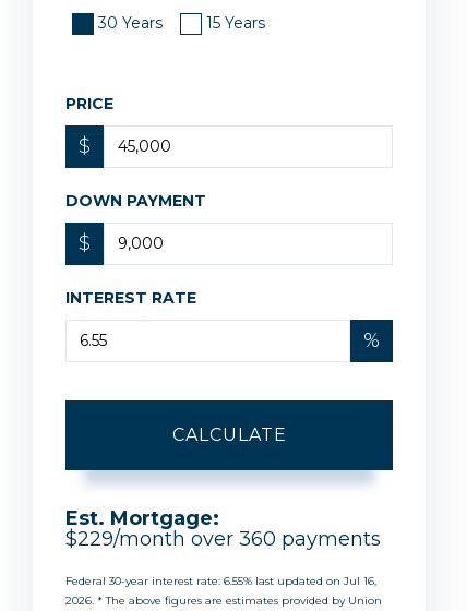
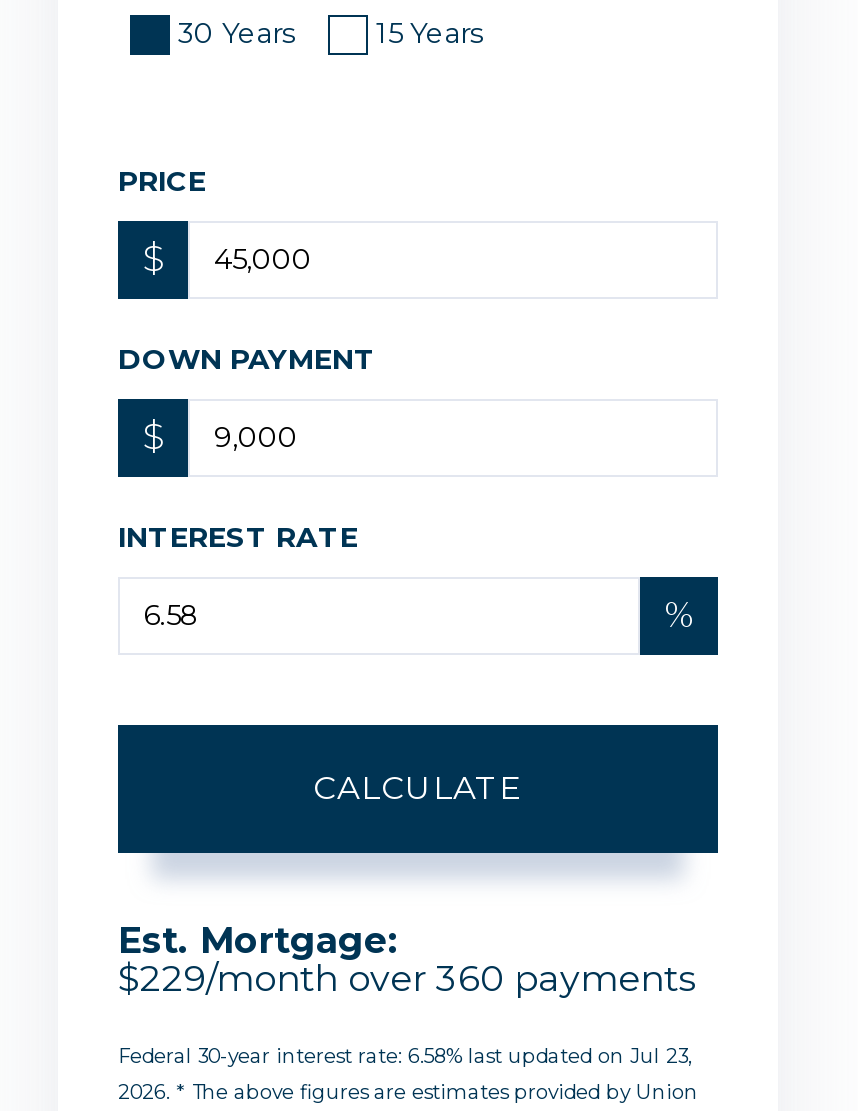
- Federal 30-year interest rate: 6.55% last updated on Jul 16,
+ Federal 30-year interest rate: 6.58% last updated on Jul 23,
